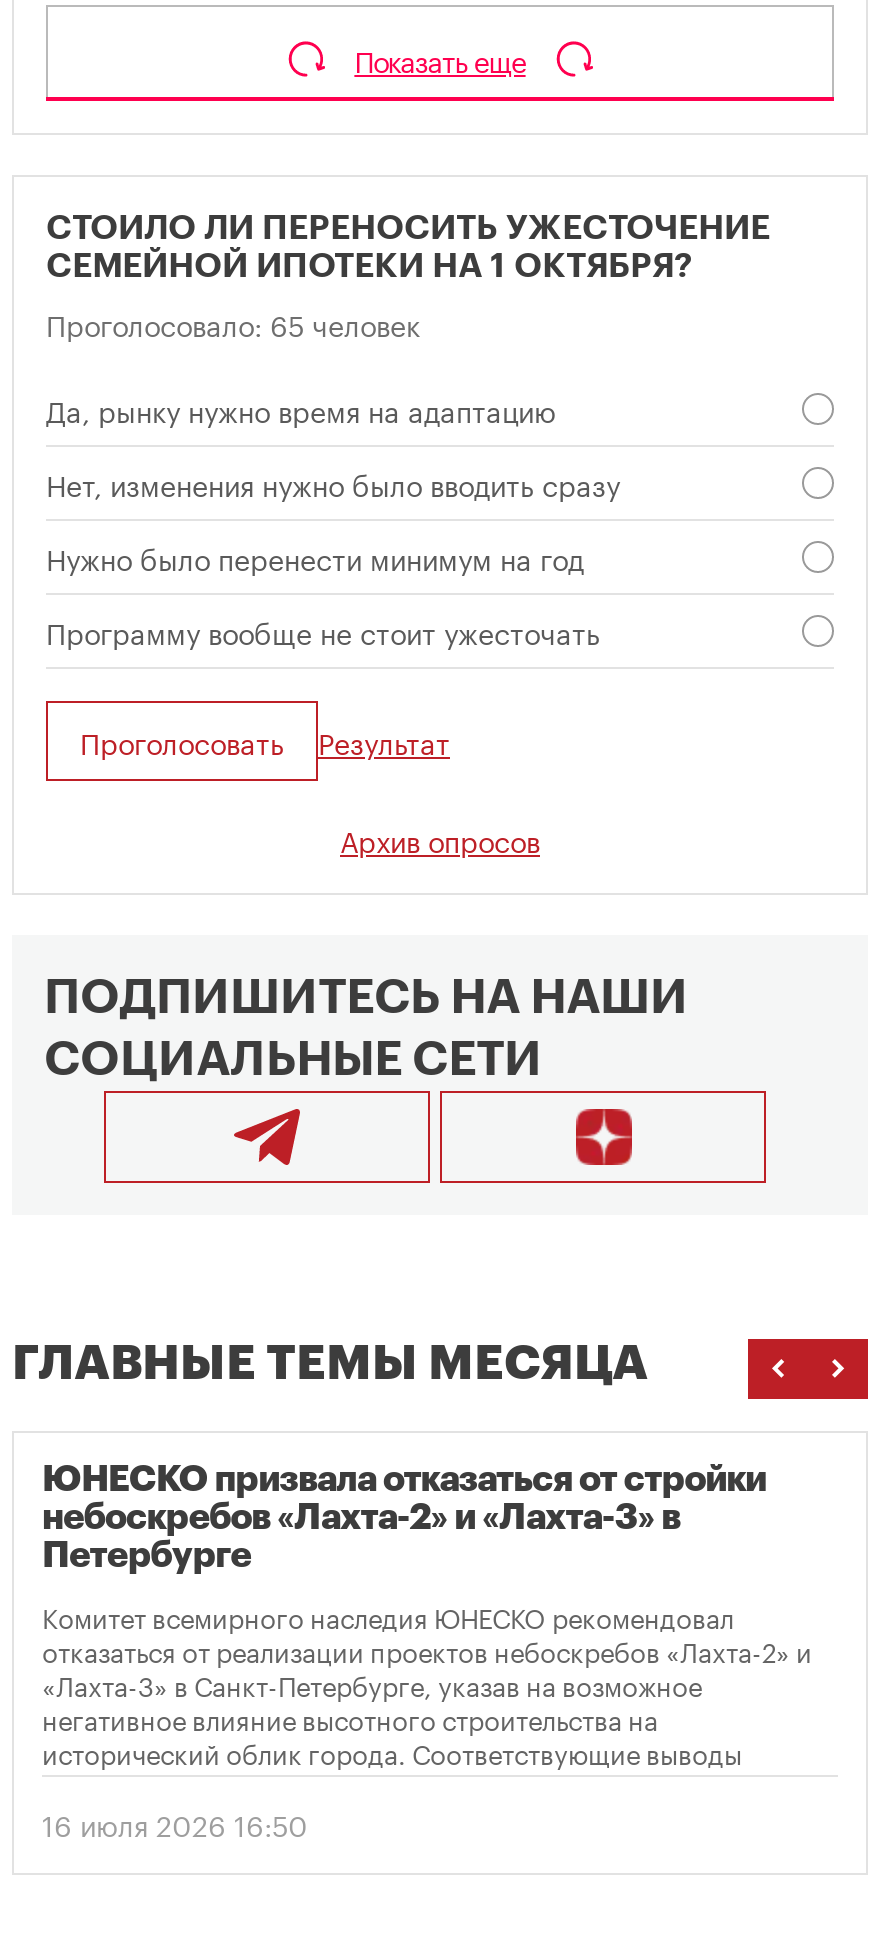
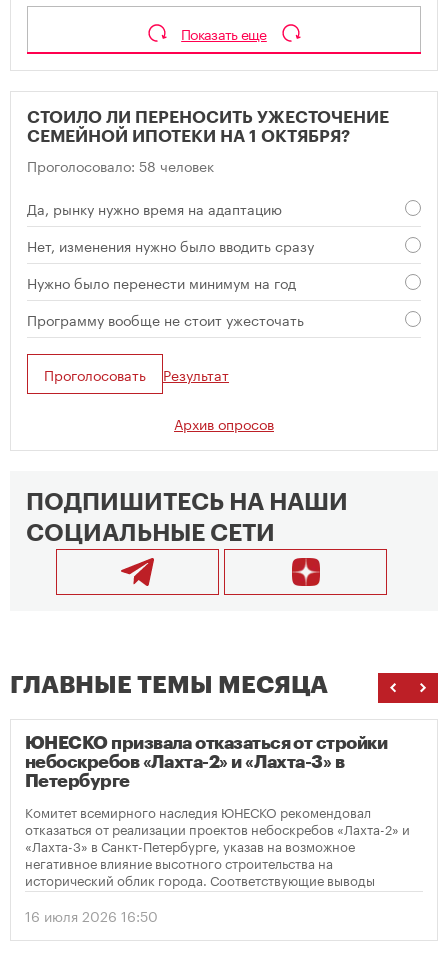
- Проголосовало: 65 человек
+ Проголосовало: 58 человек
